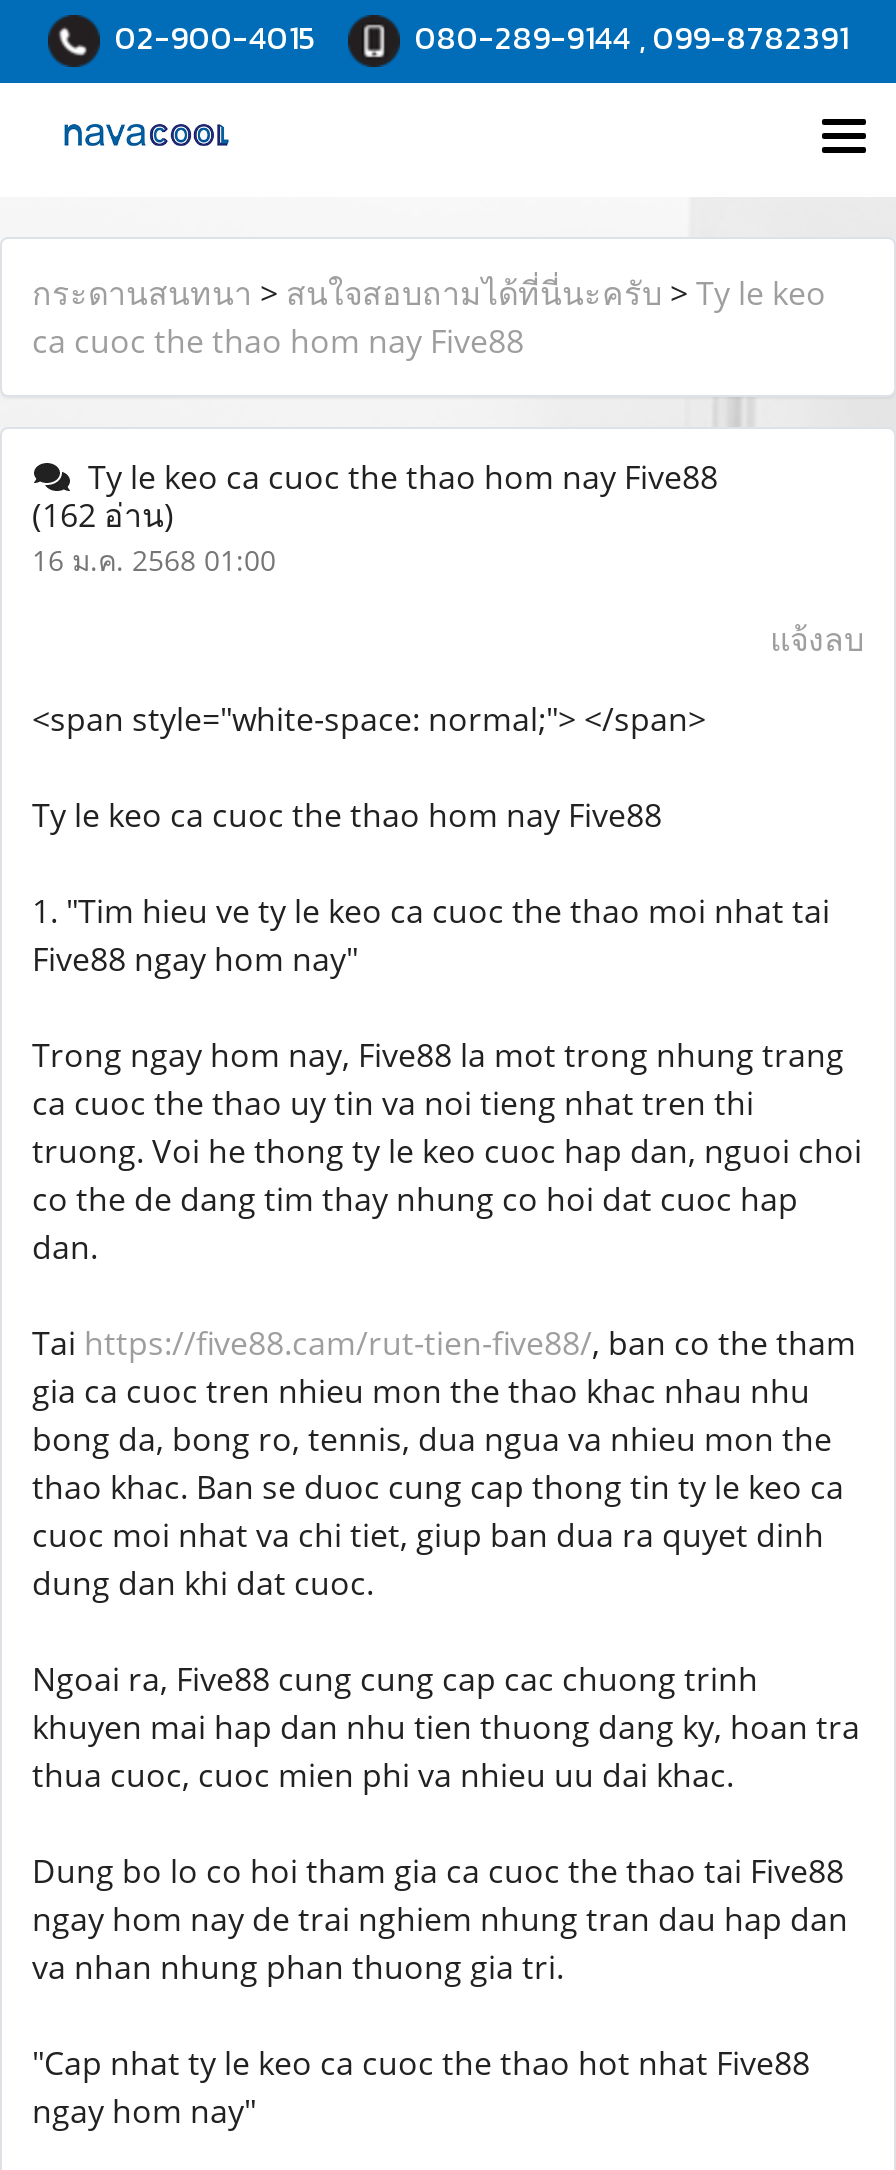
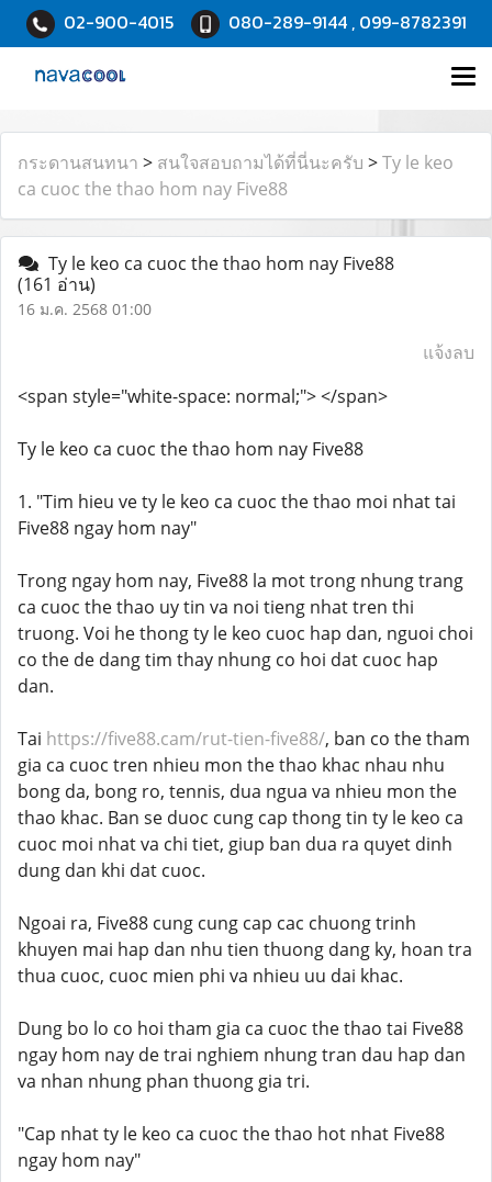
- (162 อ่าน)
+ (161 อ่าน)
